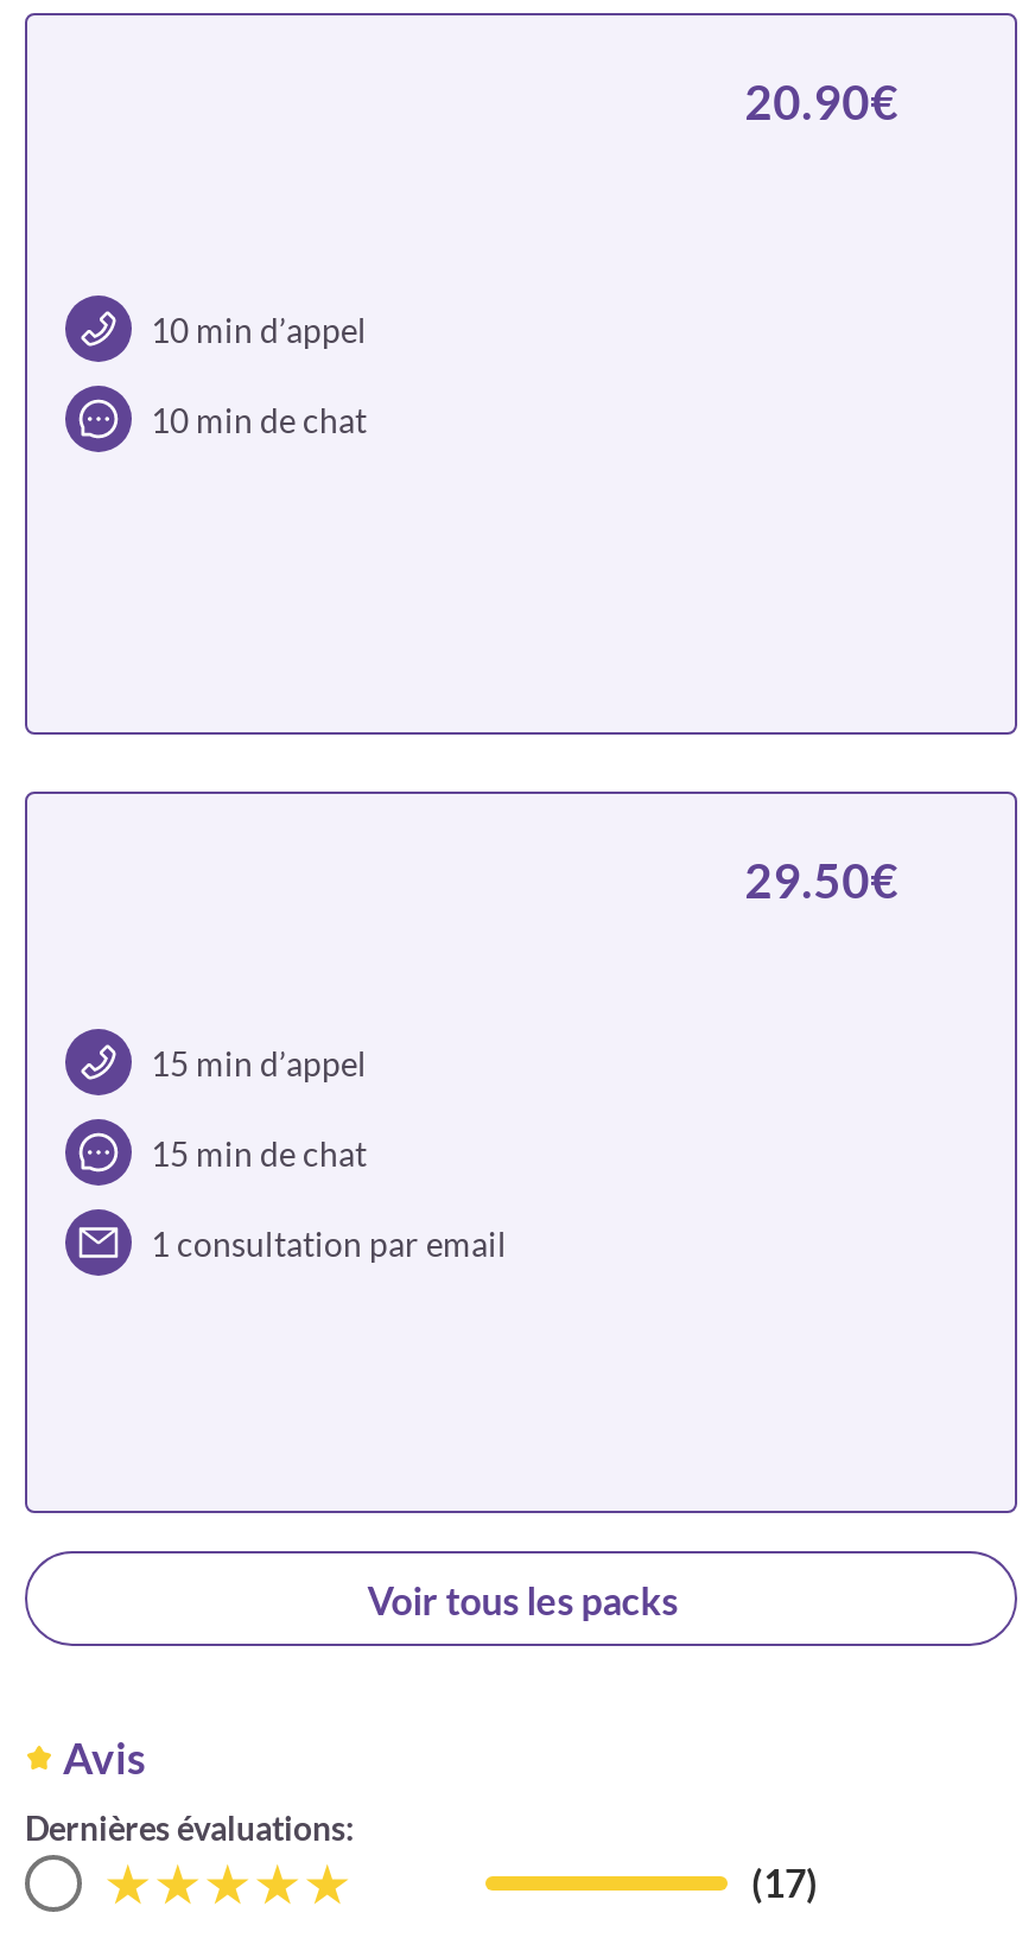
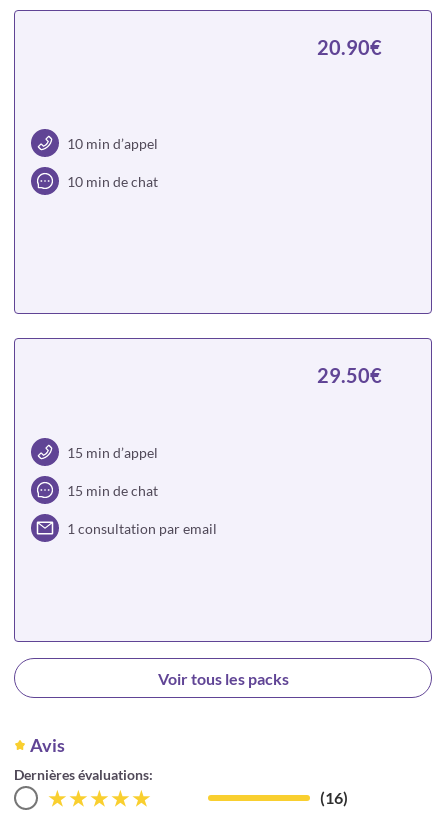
- (17)
+ (16)
